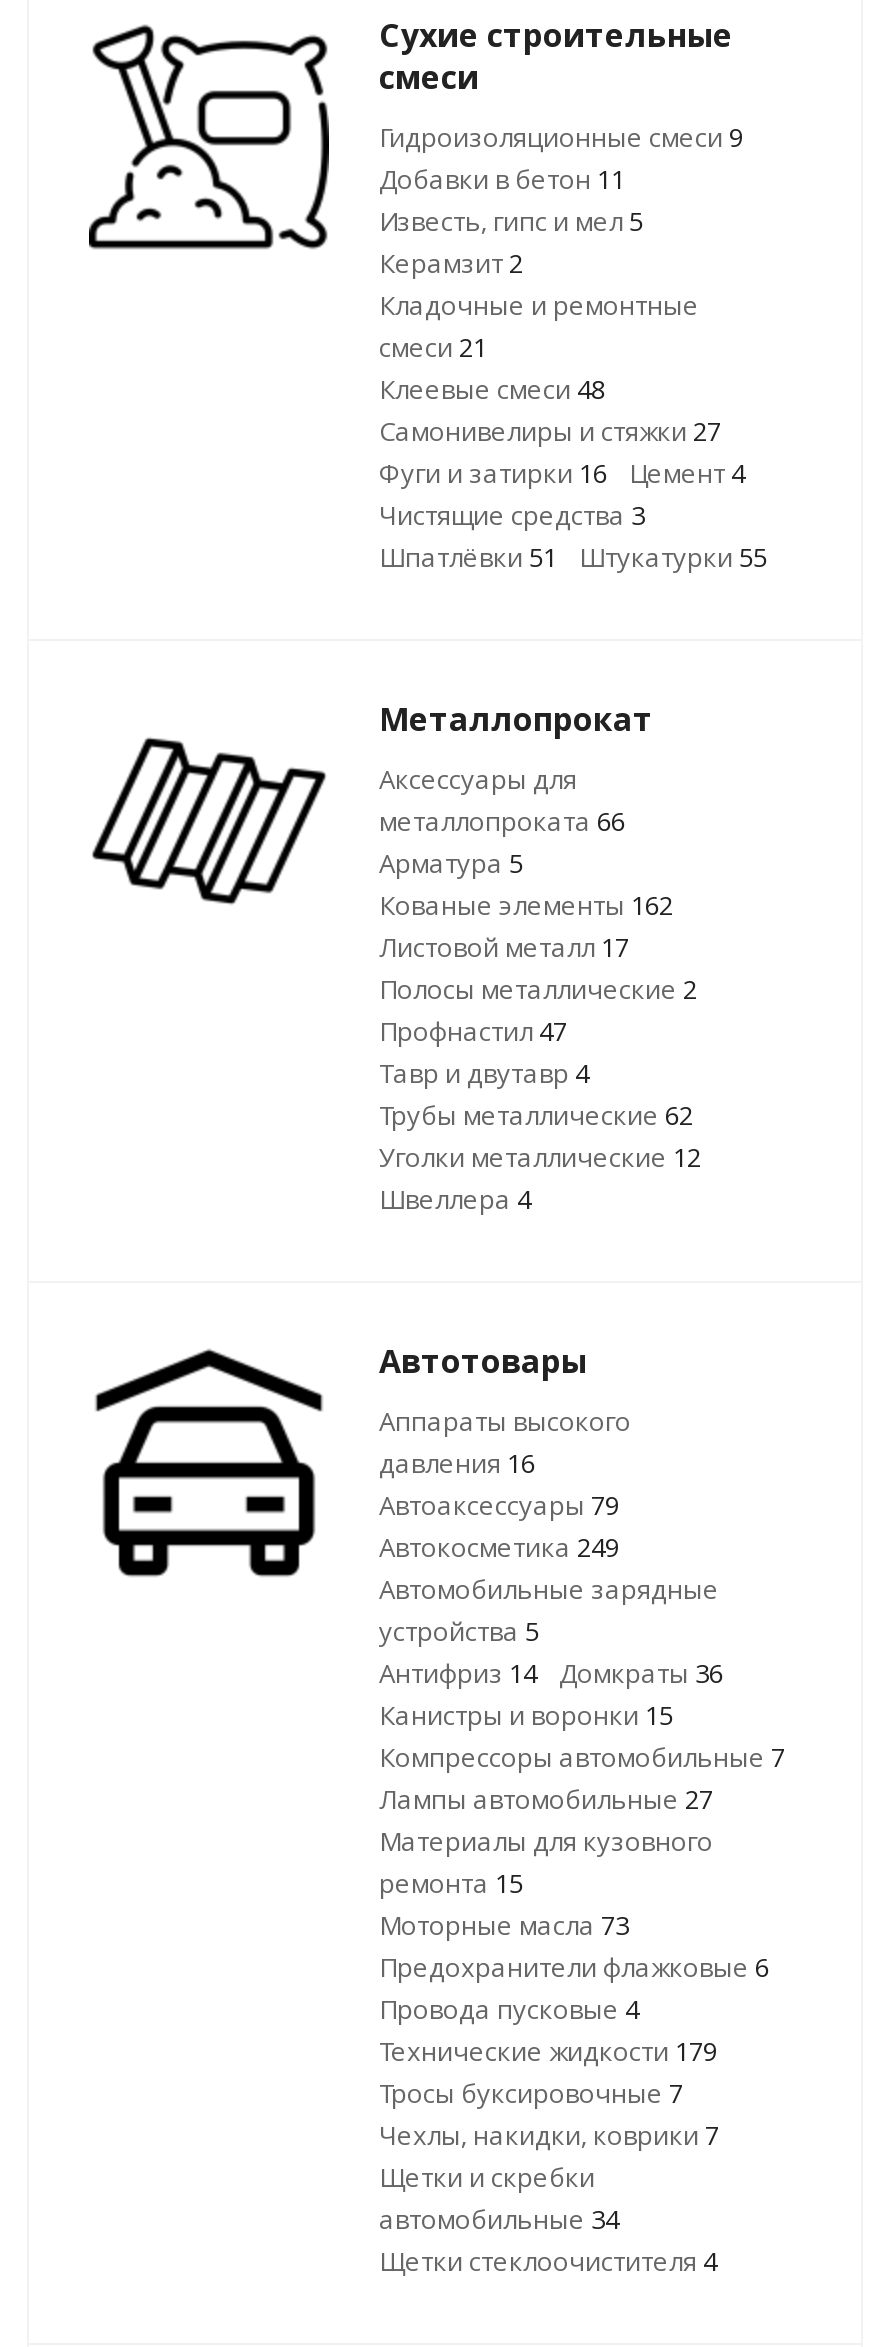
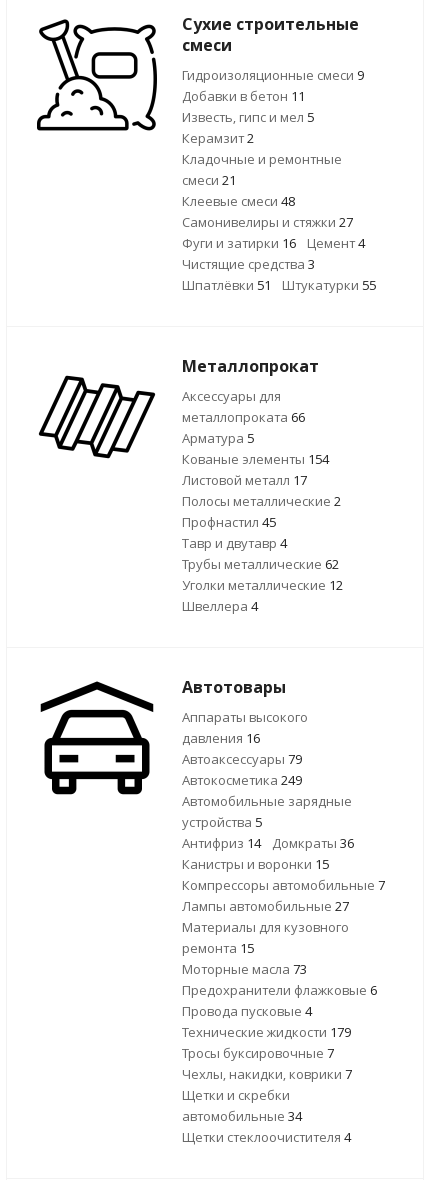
- Кованые элементы 162
+ Кованые элементы 154

- Профнастил 47
+ Профнастил 45
